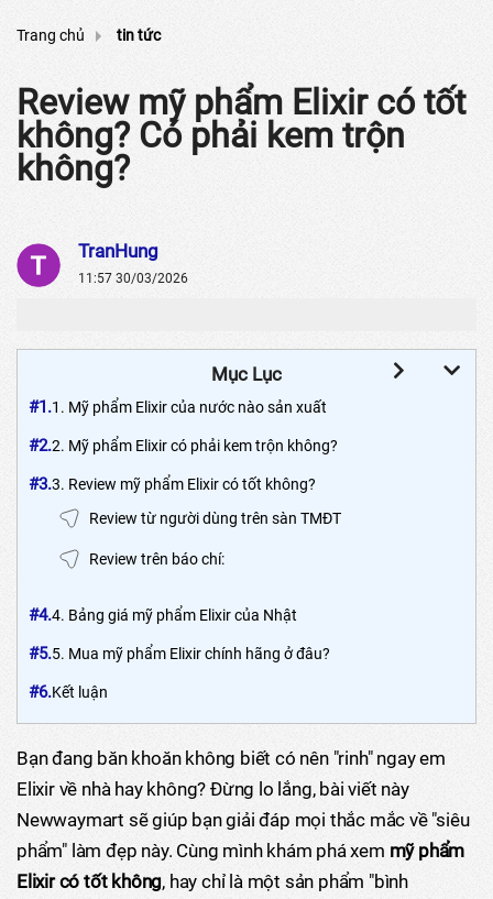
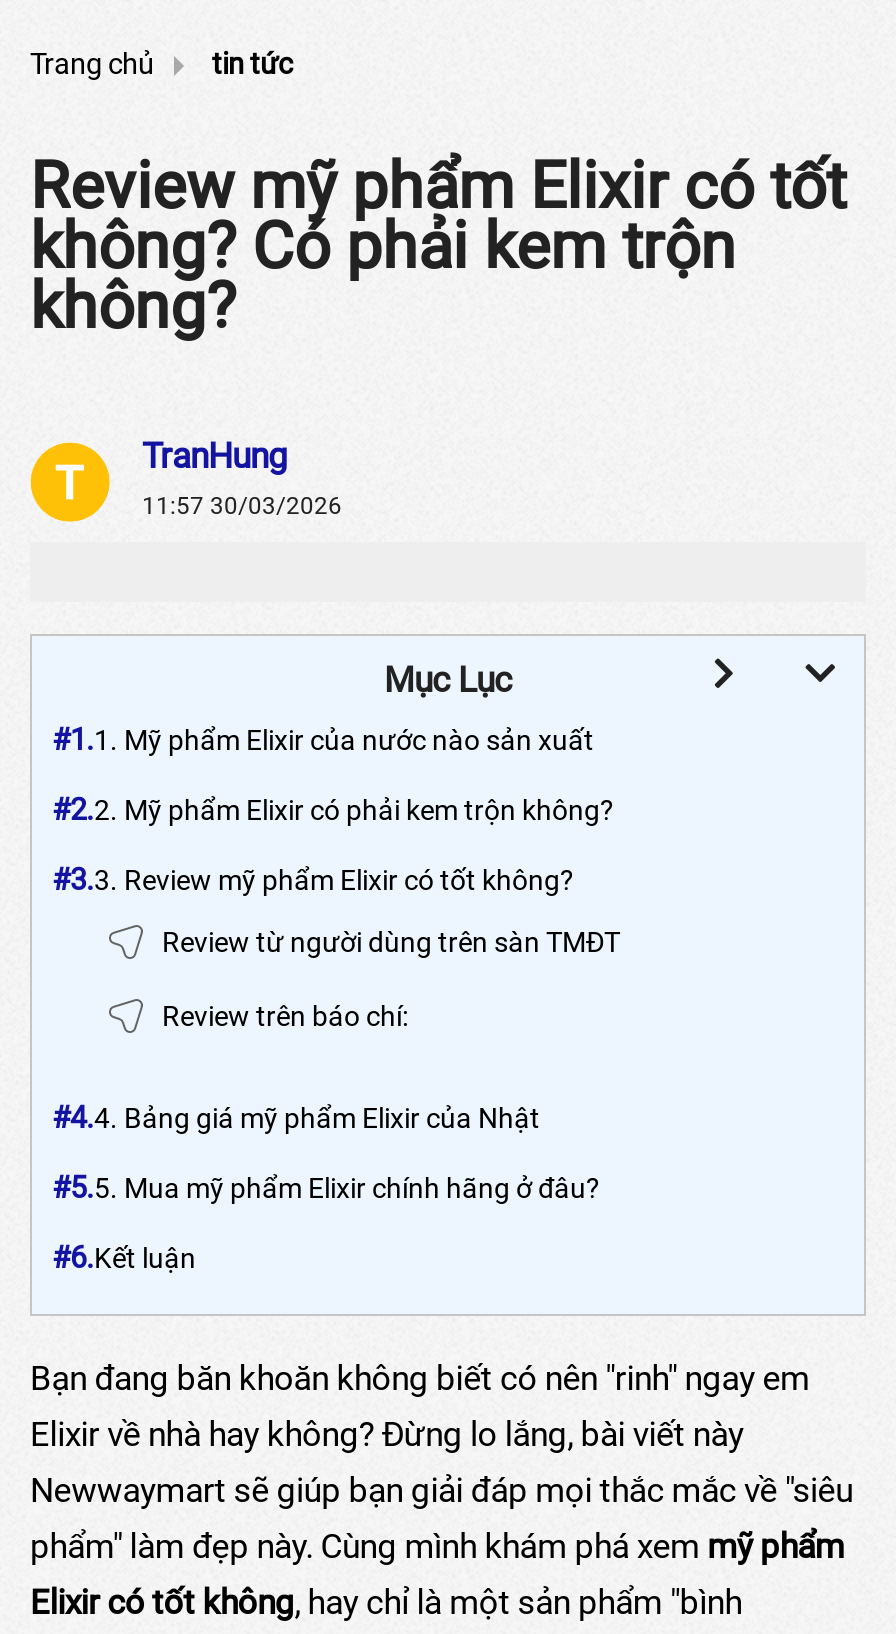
- [image]
+ [image]
